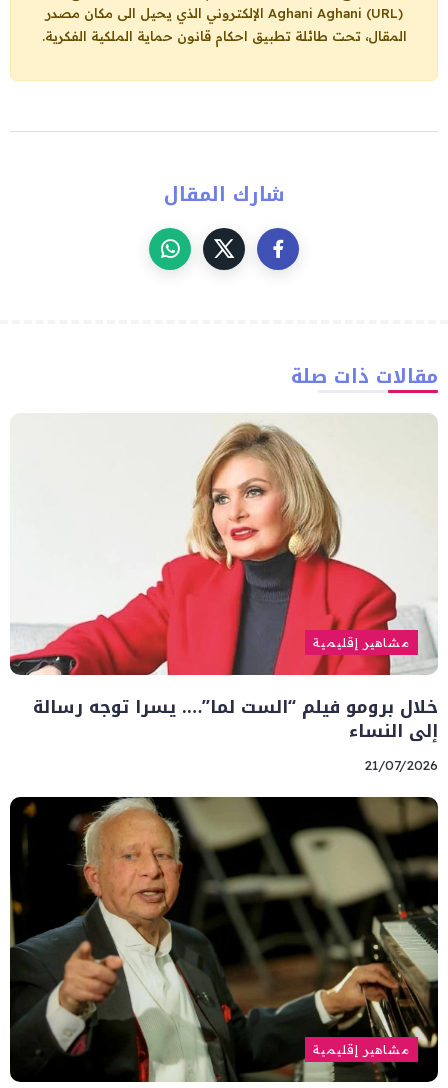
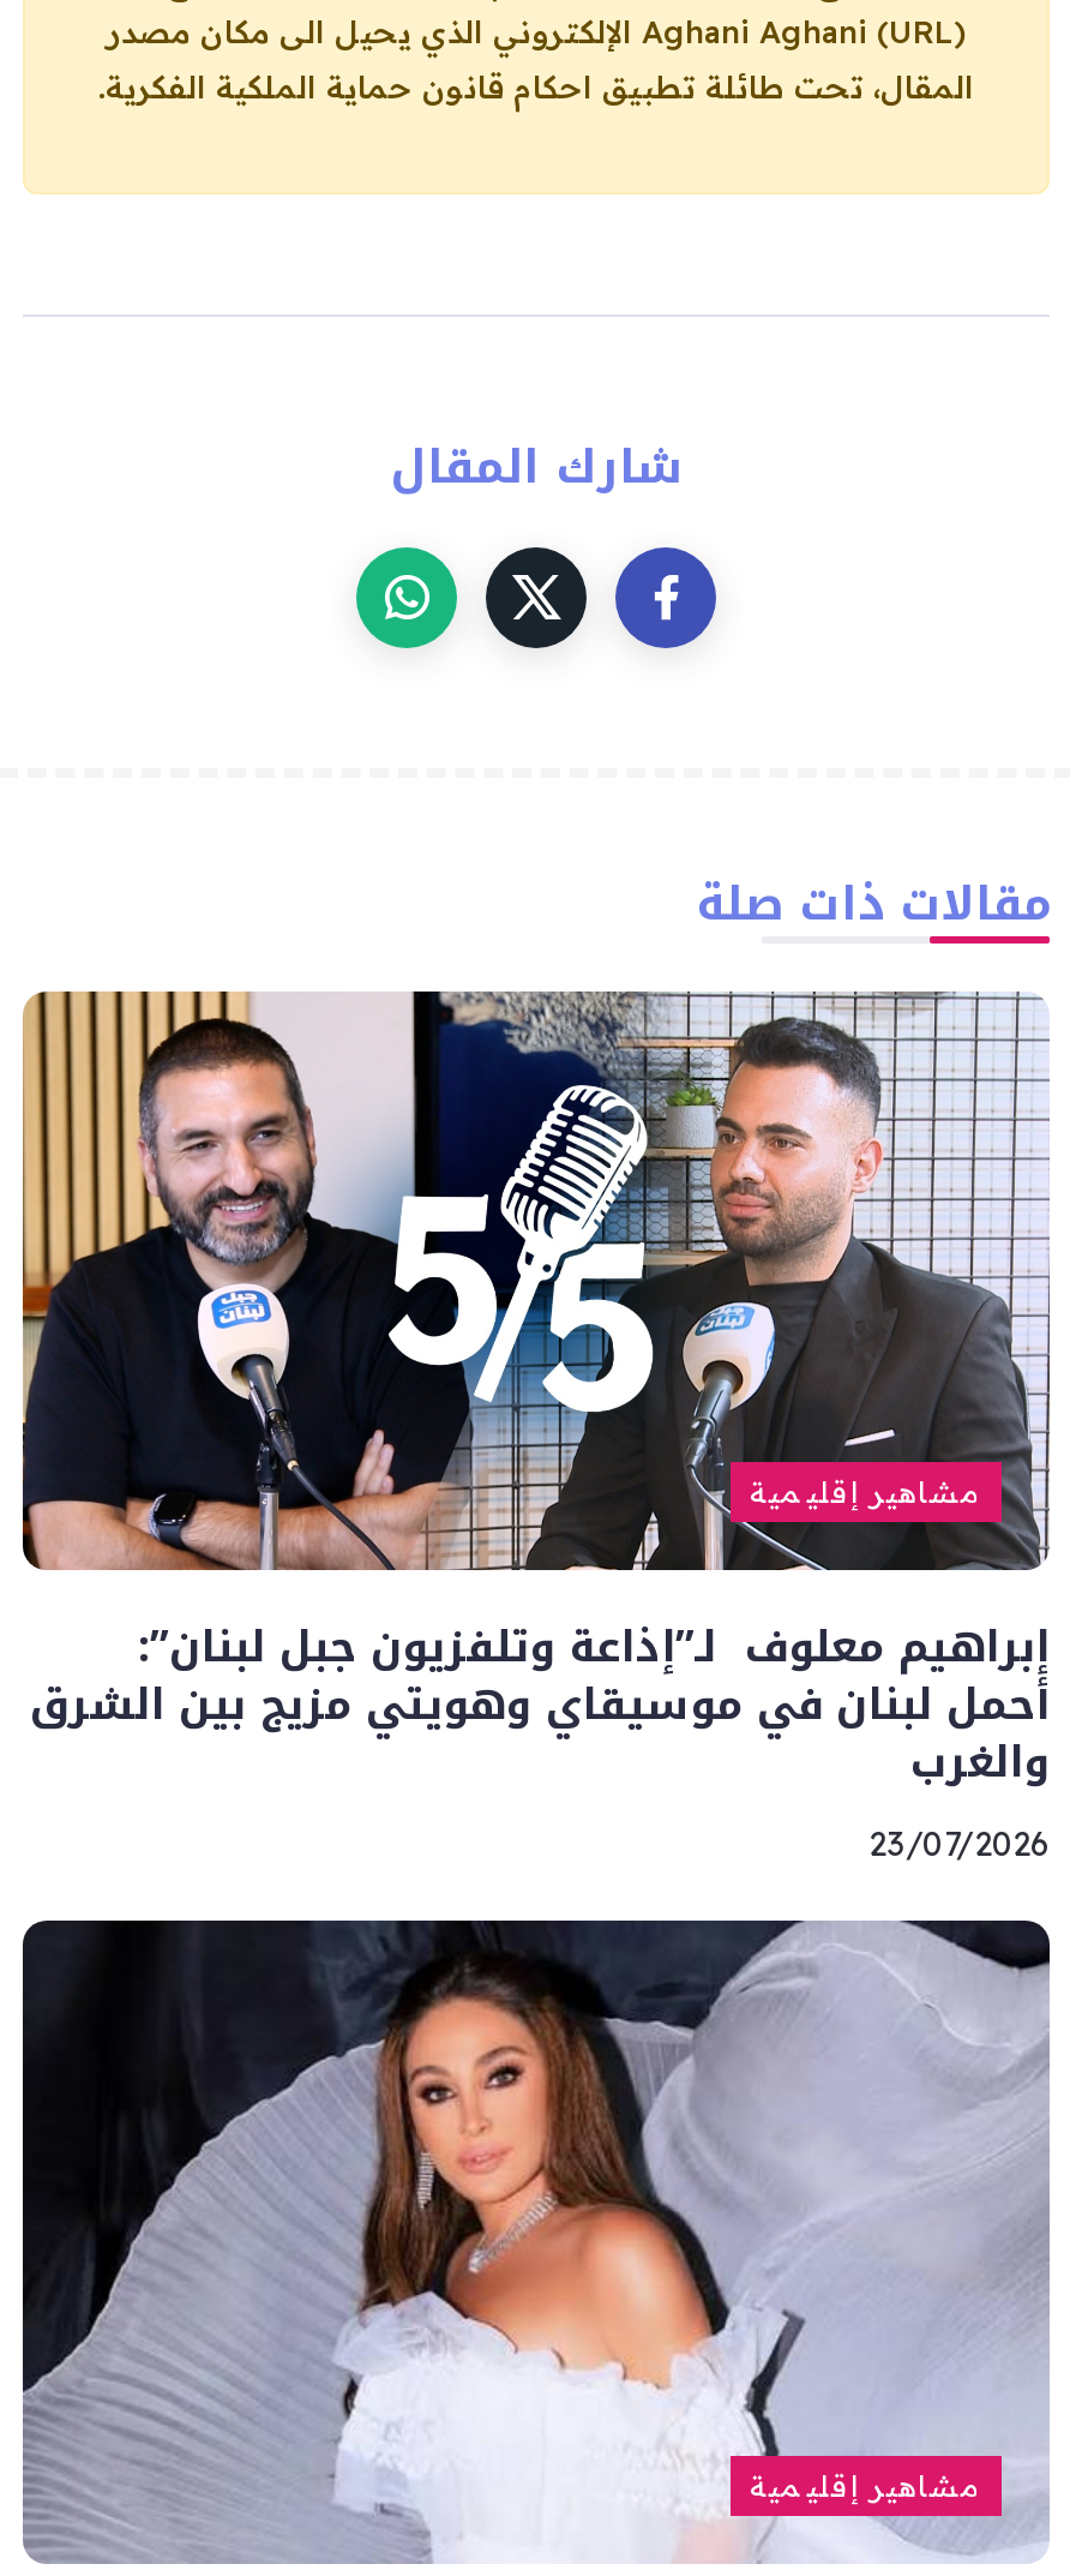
- [image]
- خلال برومو فيلم “الست لما”…. يسرا توجه رسالة
- إلى النساء
- 21/07/2026
+ [image]
+ إبراهيم معلوف لـ”إذاعة وتلفزيون جبل لبنان”:
+ أحمل لبنان في موسيقاي وهويتي مزيج بين الشرق
+ والغرب
+ 23/07/2026

- [image]
+ [image]
